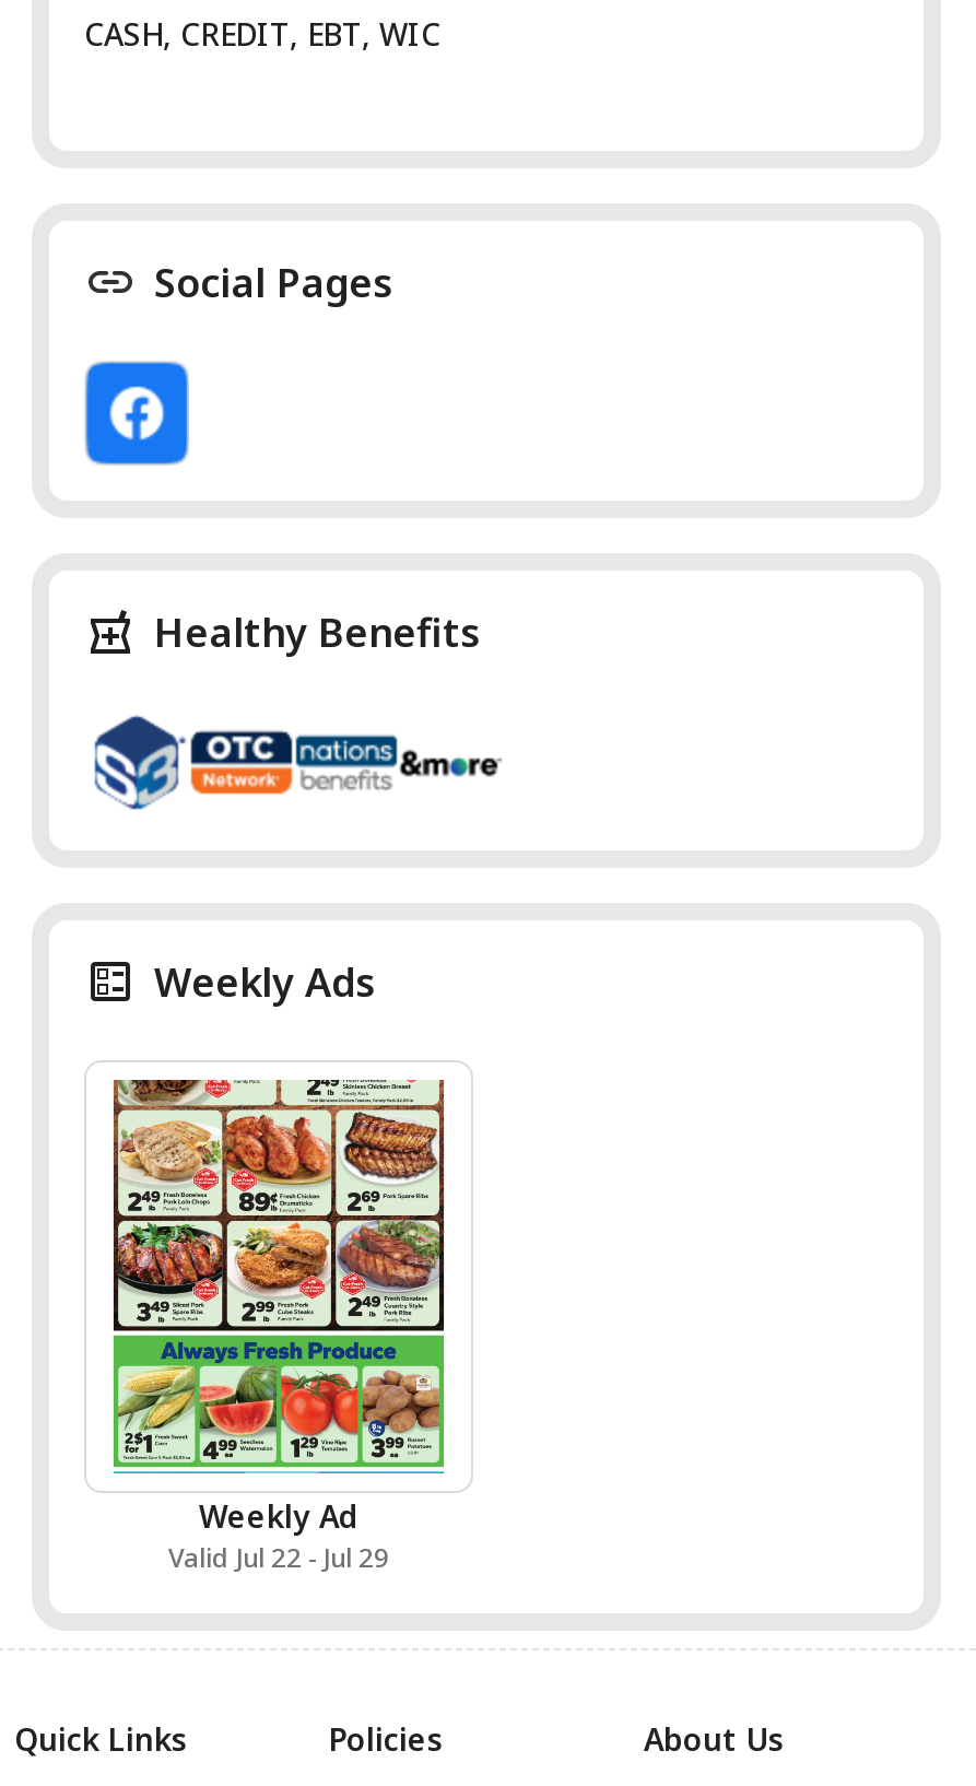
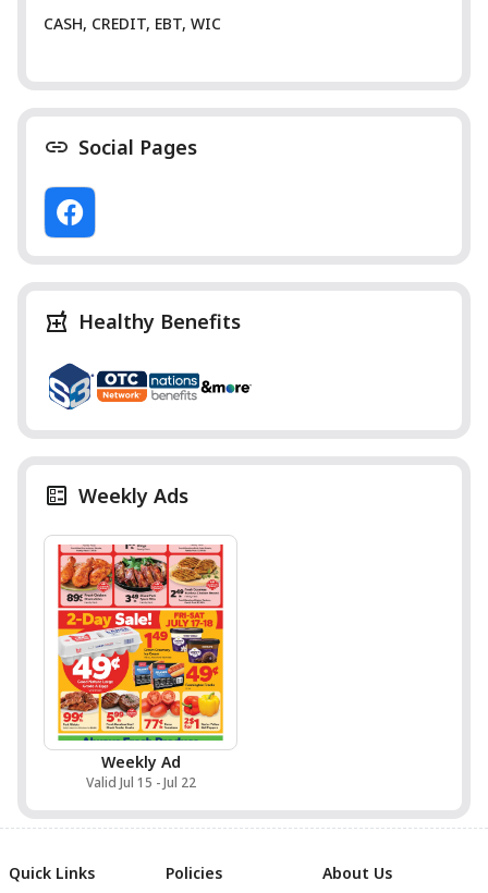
- [image]
- Valid Jul 22 - Jul 29
+ [image]
+ Valid Jul 15 - Jul 22
